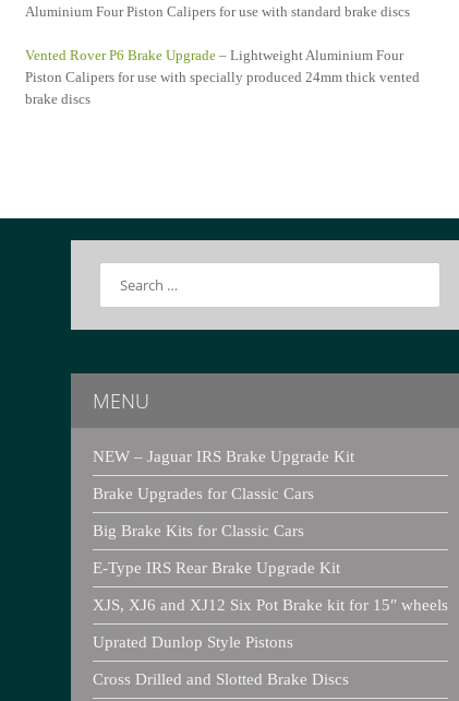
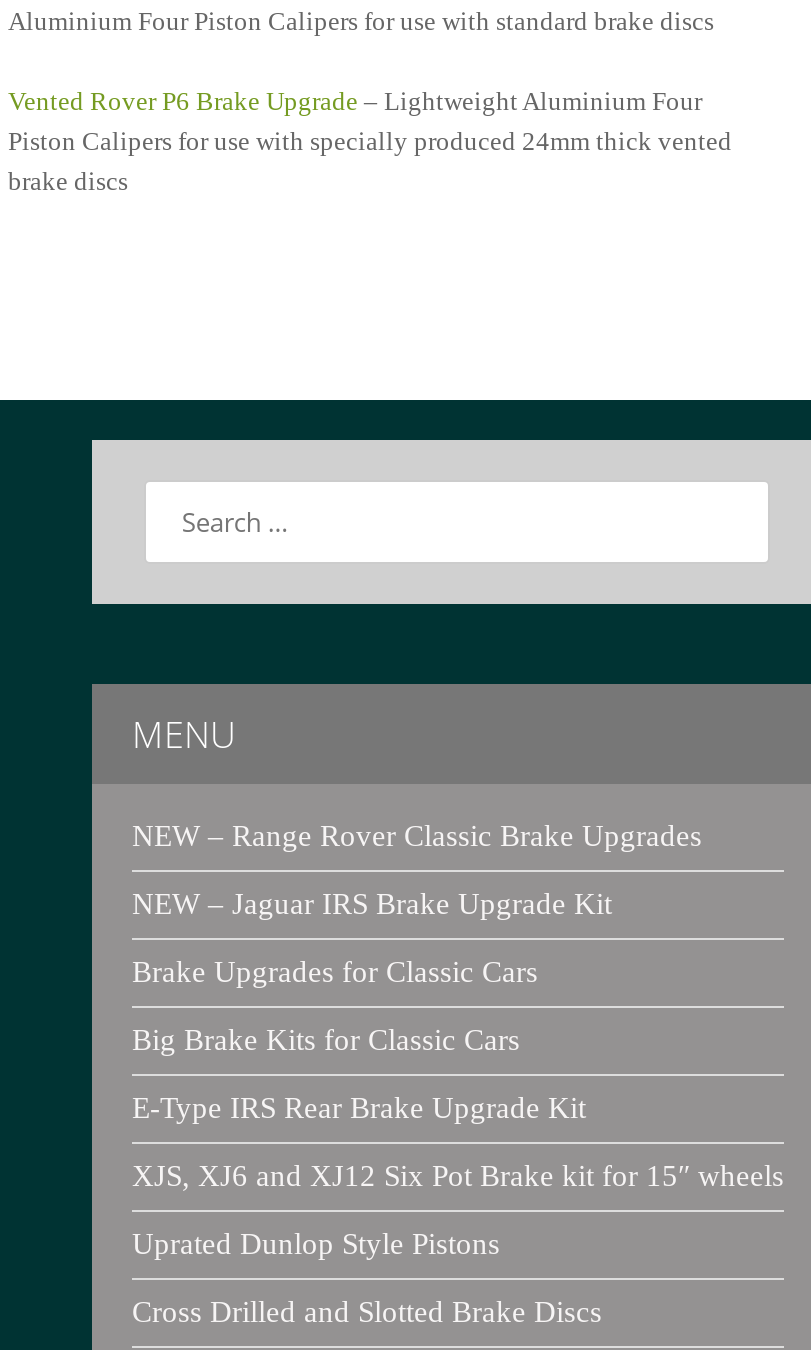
+ NEW – Range Rover Classic Brake Upgrades
